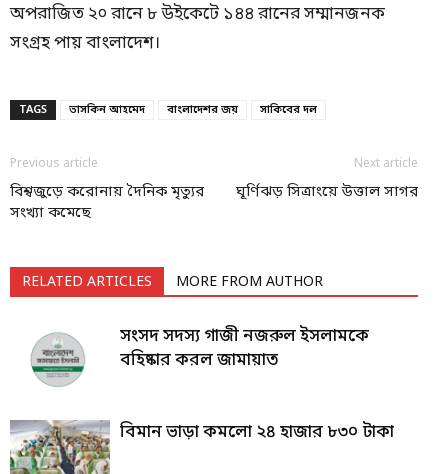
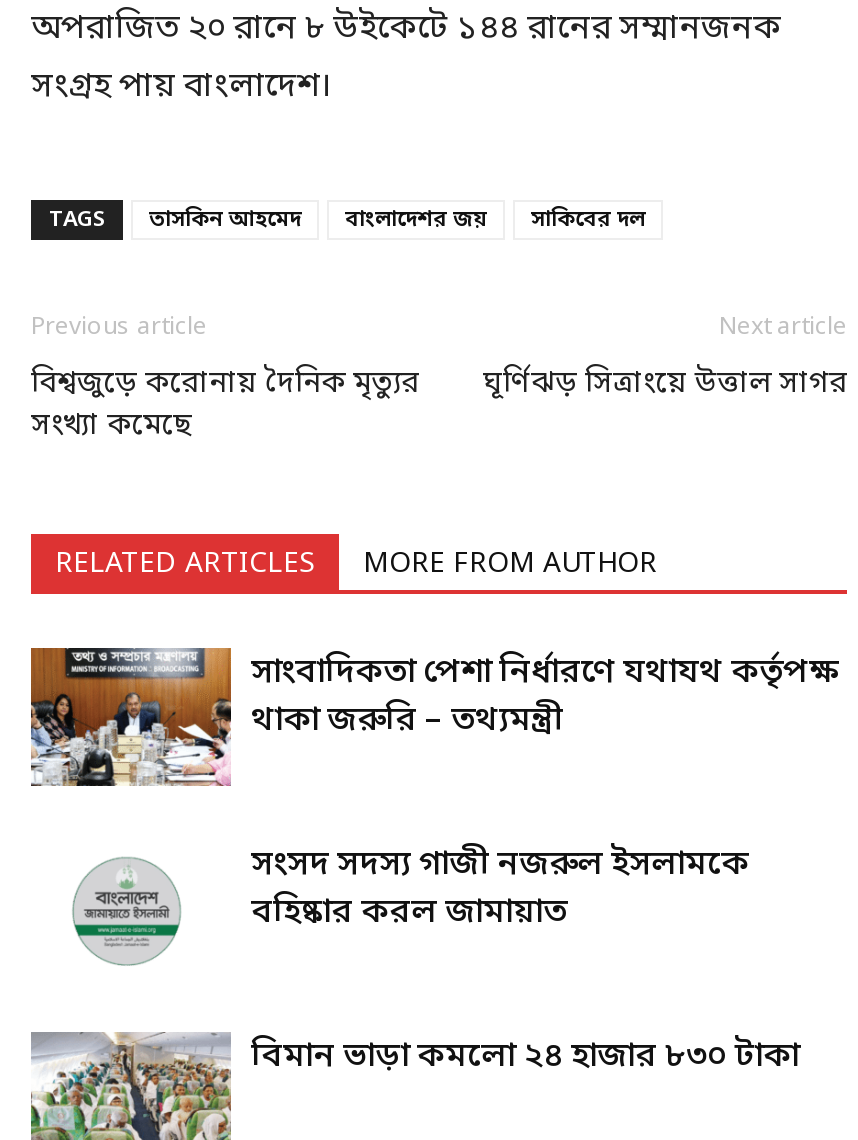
+ [image]
+ সাংবাদিকতা পেশা নির্ধারণে যথাযথ কর্তৃপক্ষ
+ থাকা জরুরি – তথ্যমন্ত্রী
